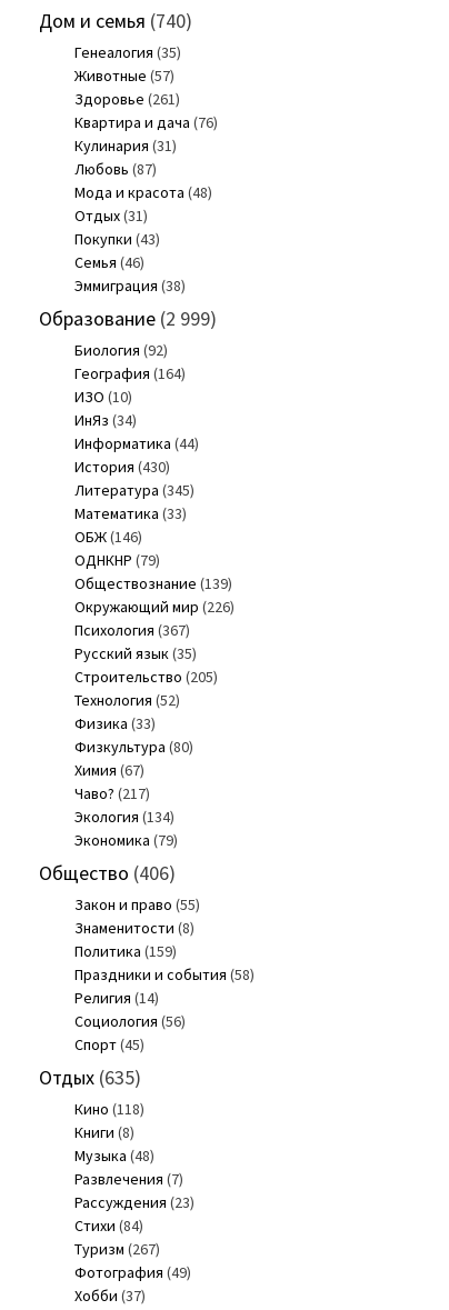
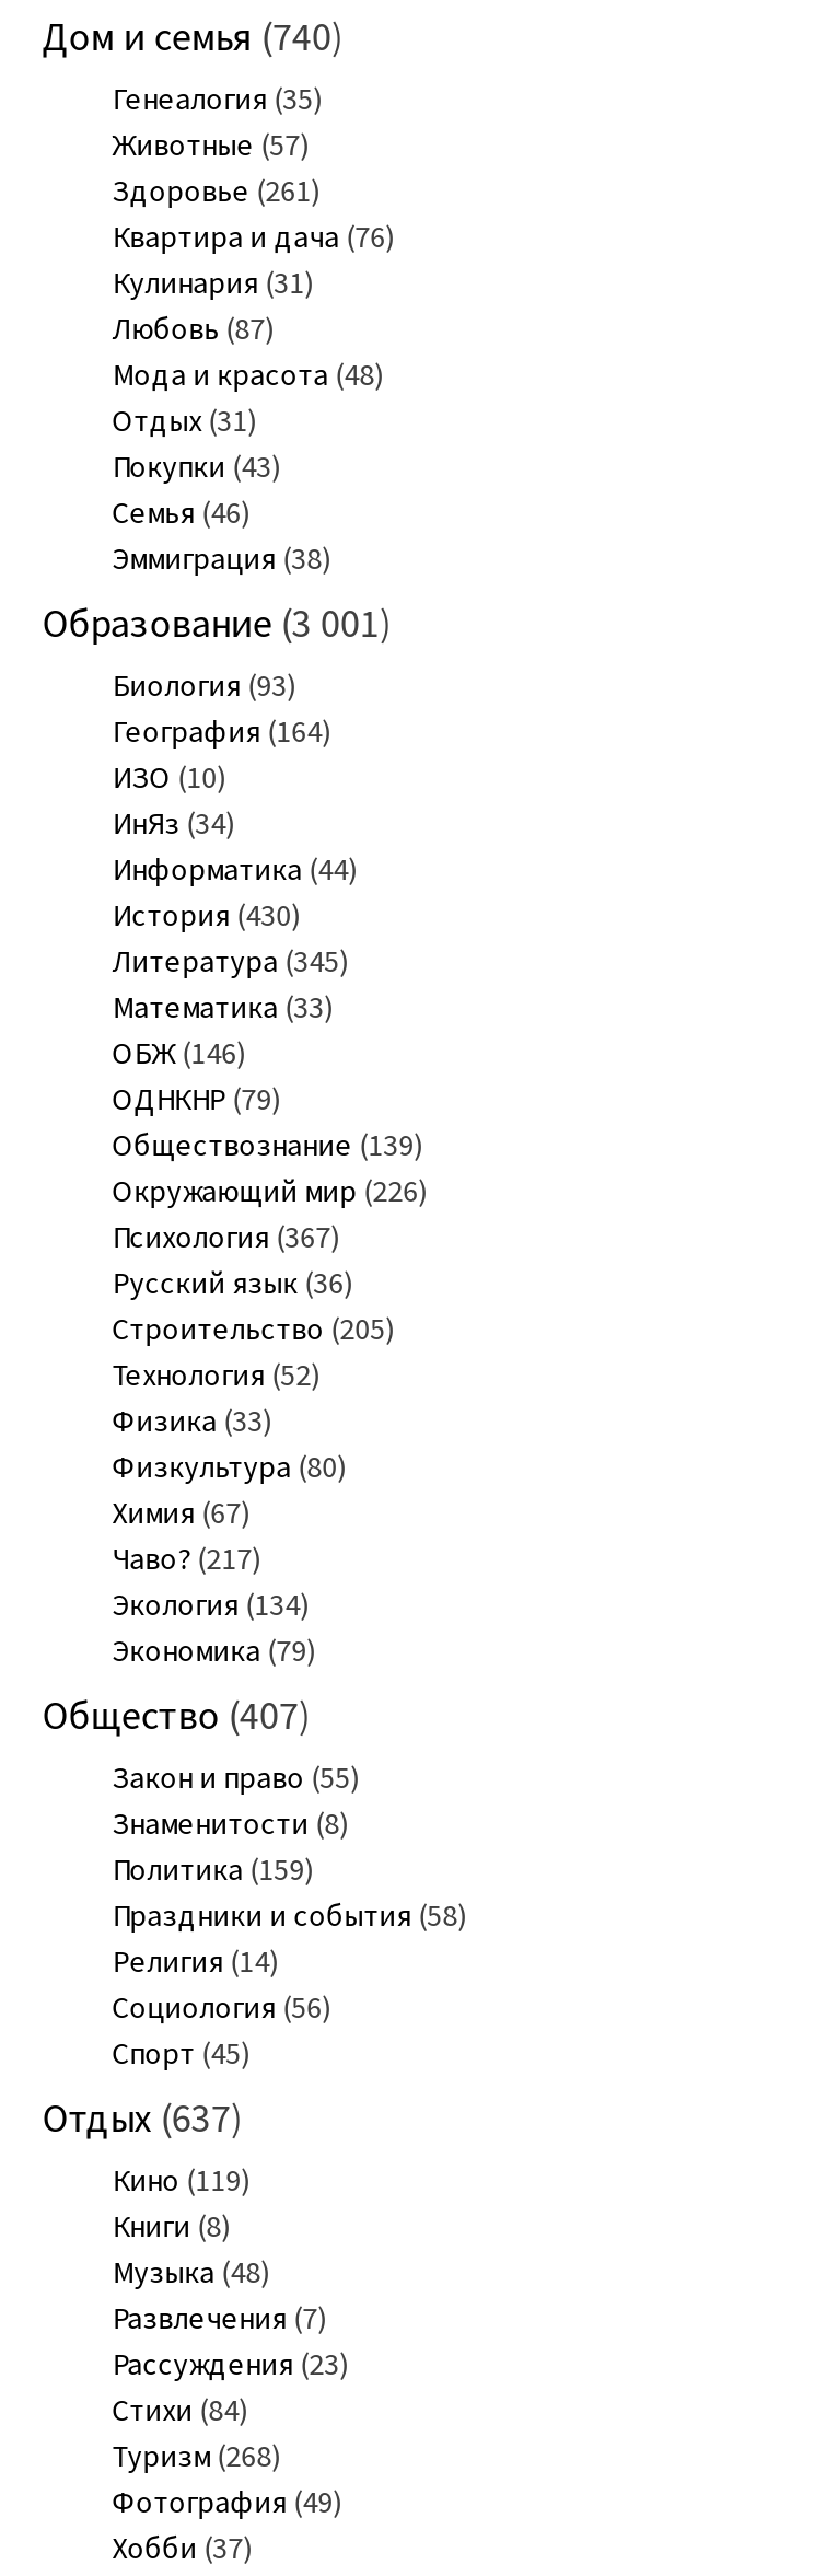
- Образование (2 999)
+ Образование (3 001)

- Биология (92)
+ Биология (93)

- Русский язык (35)
+ Русский язык (36)

- Общество (406)
+ Общество (407)

- Отдых (635)
+ Отдых (637)

- Кино (118)
+ Кино (119)

- Туризм (267)
+ Туризм (268)
